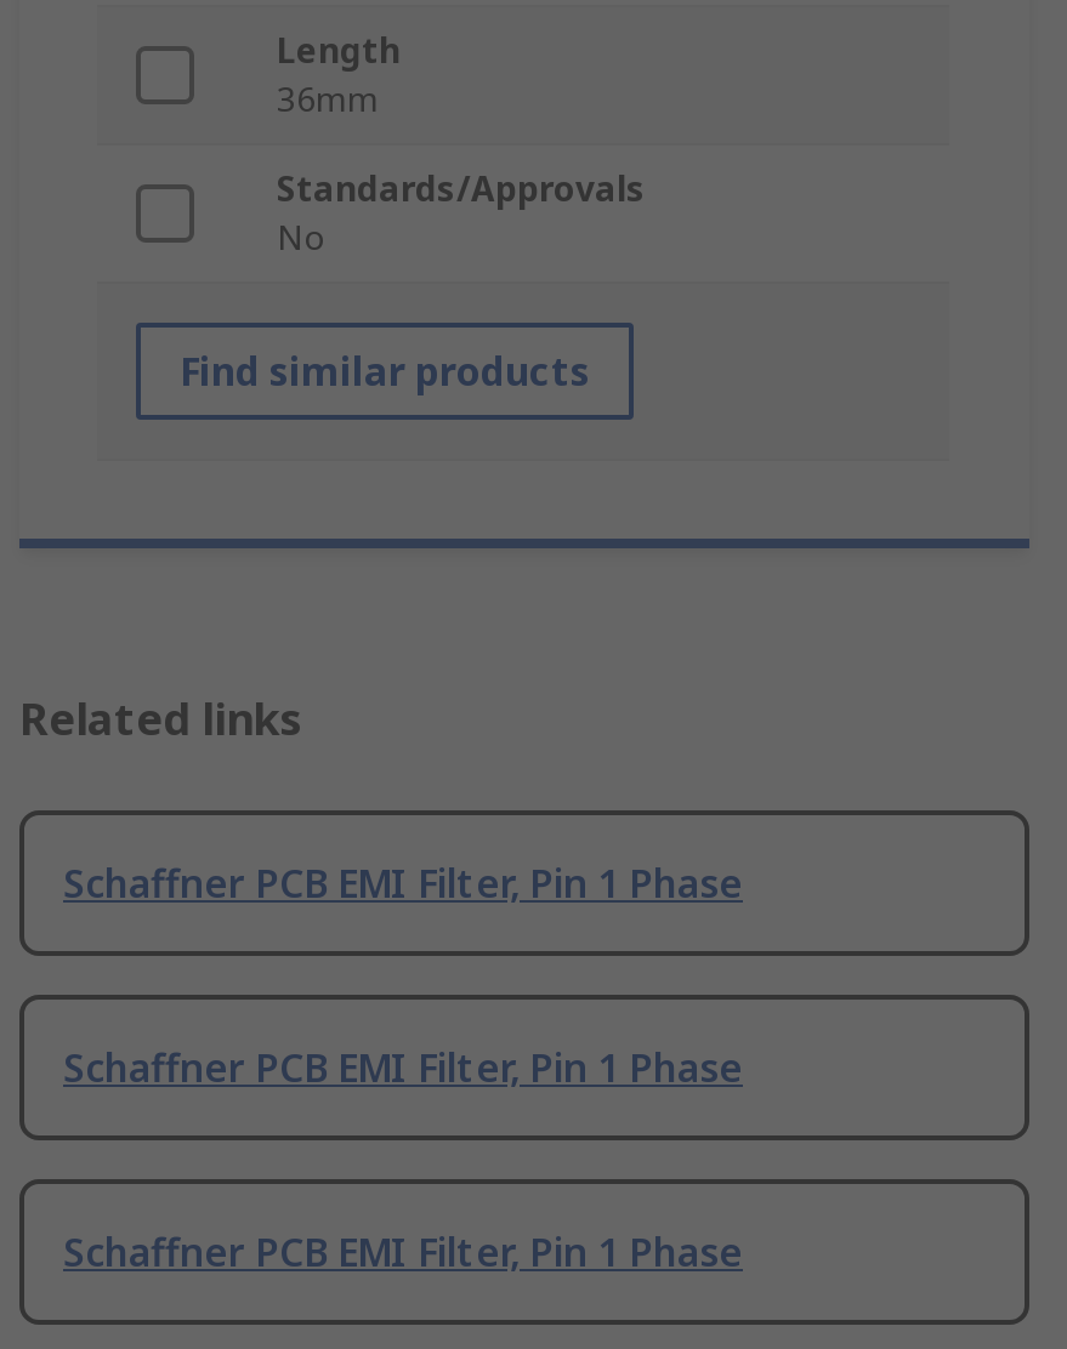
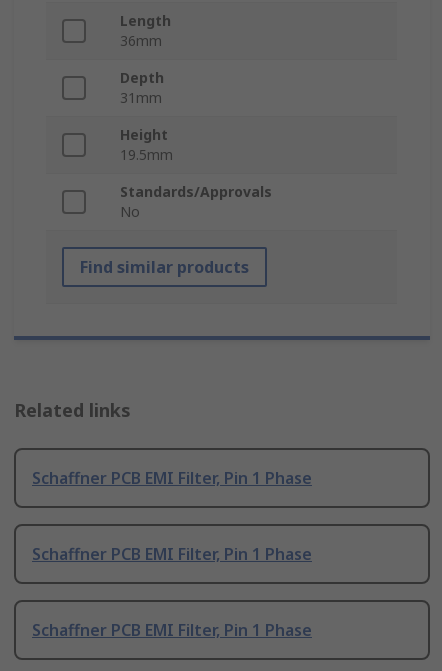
+ Depth
+ 31mm
+ Height
+ 19.5mm
